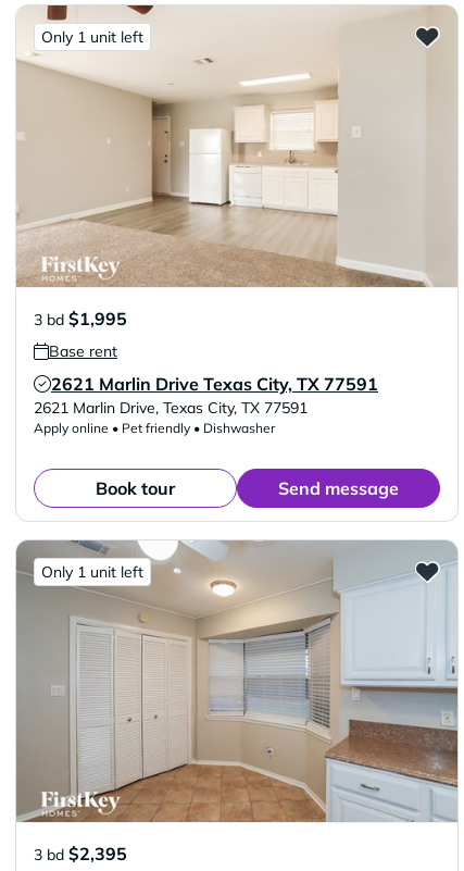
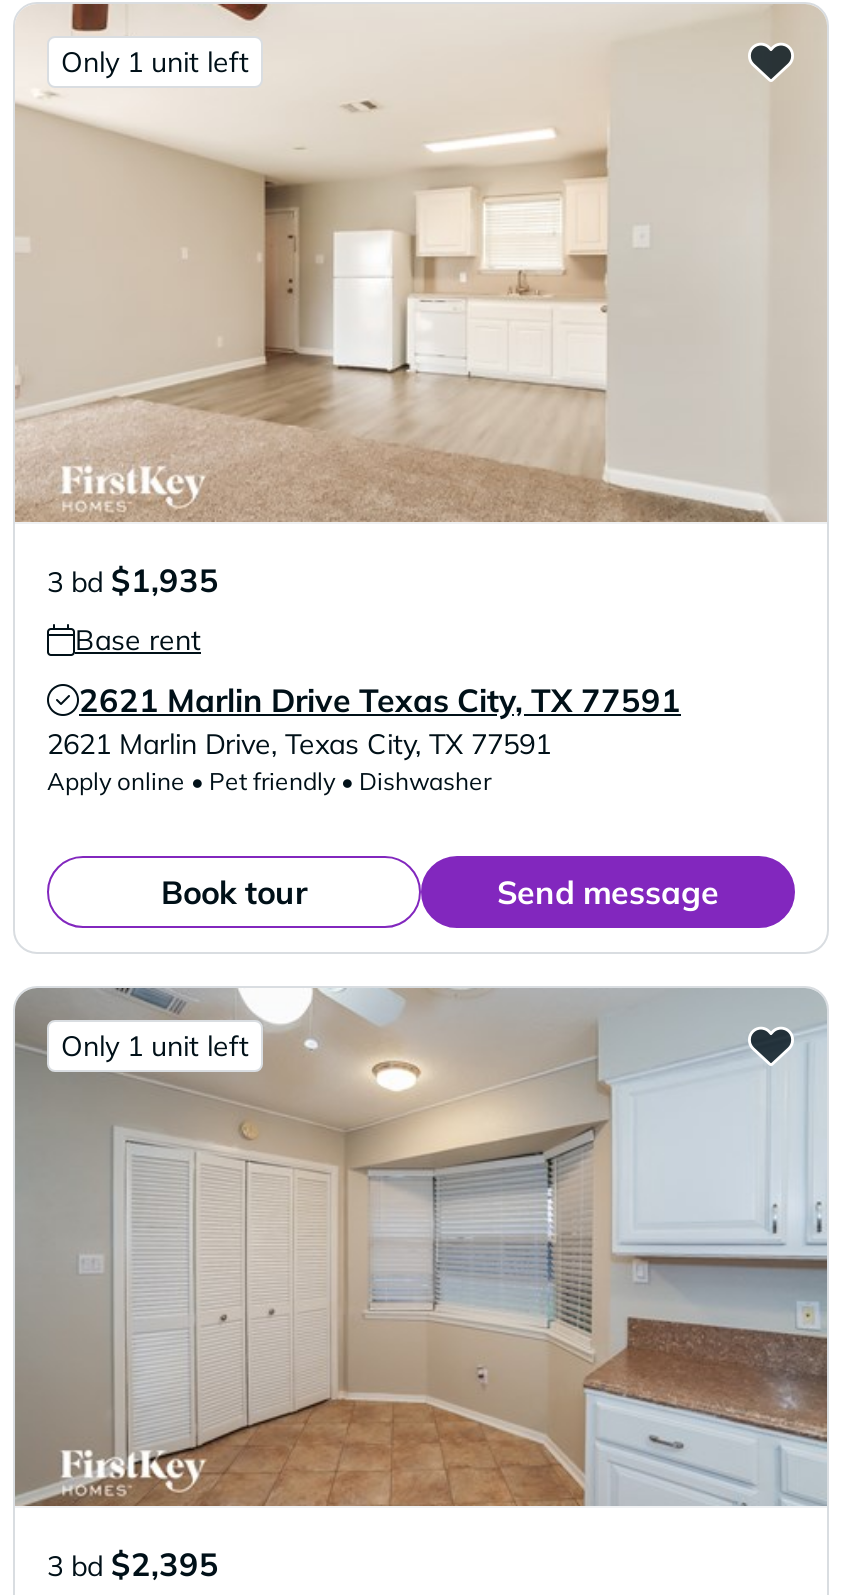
- 3 bd $1,995
+ 3 bd $1,935
